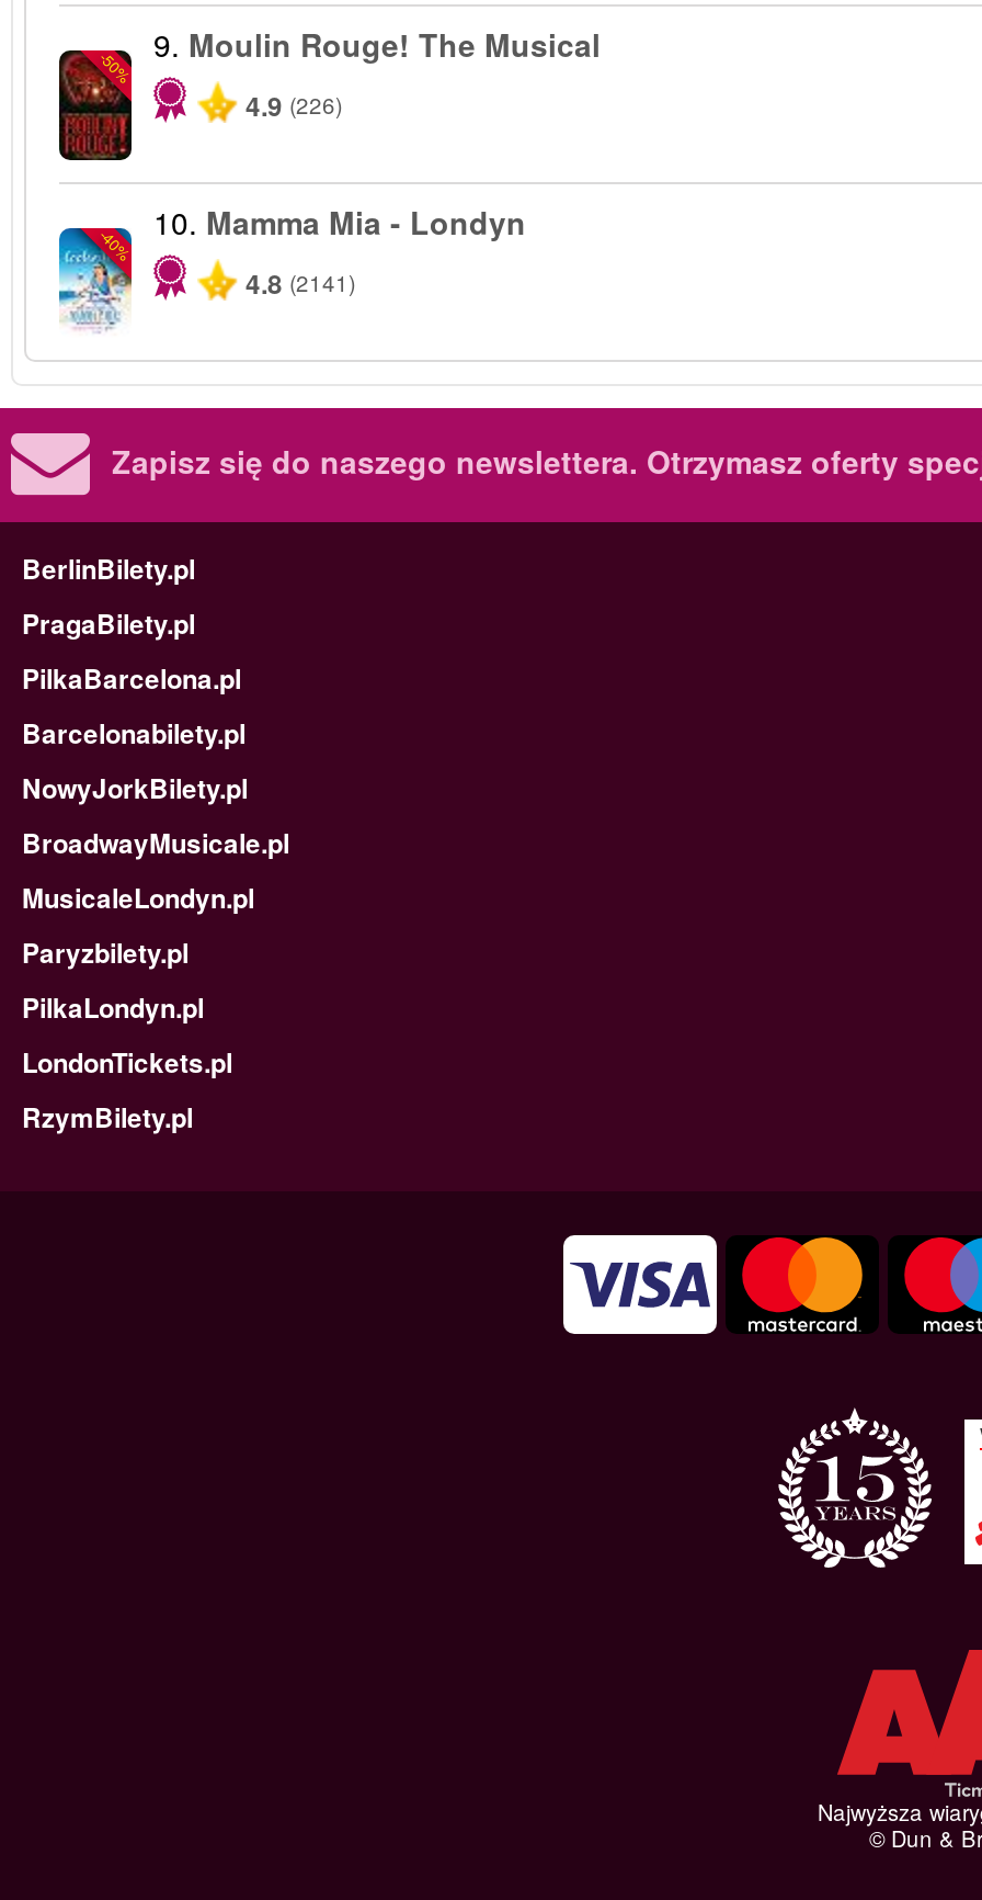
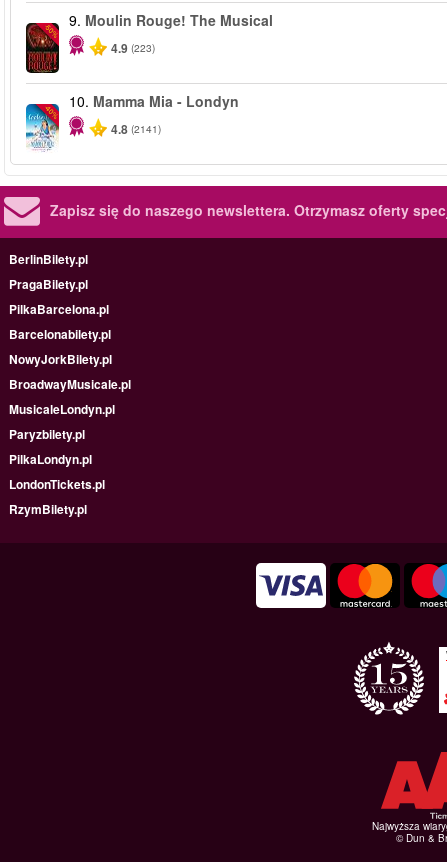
- 4.9 (226)
+ 4.9 (223)
